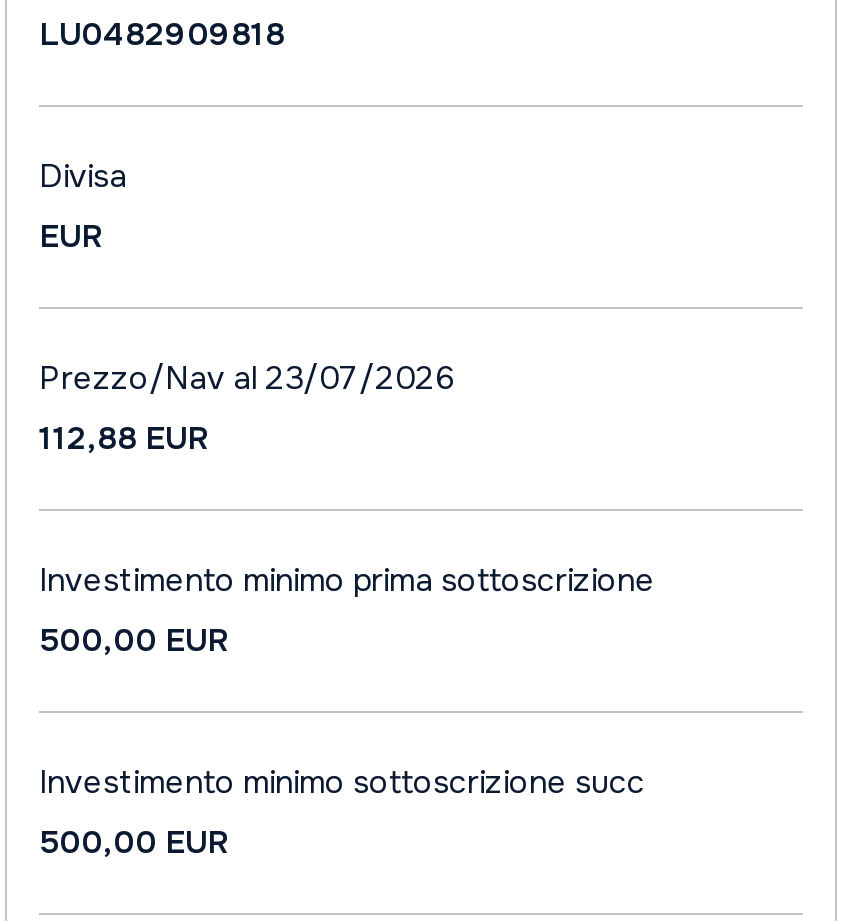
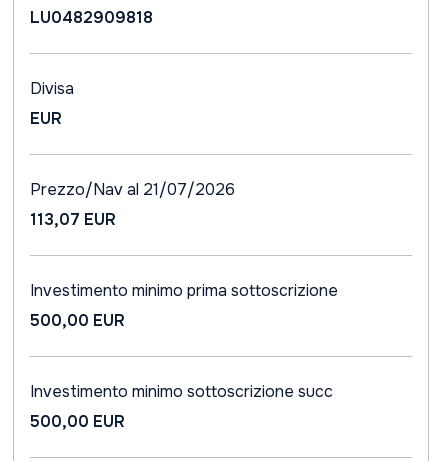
- Prezzo/Nav al 23/07/2026
+ Prezzo/Nav al 21/07/2026

- 112,88 EUR
+ 113,07 EUR
